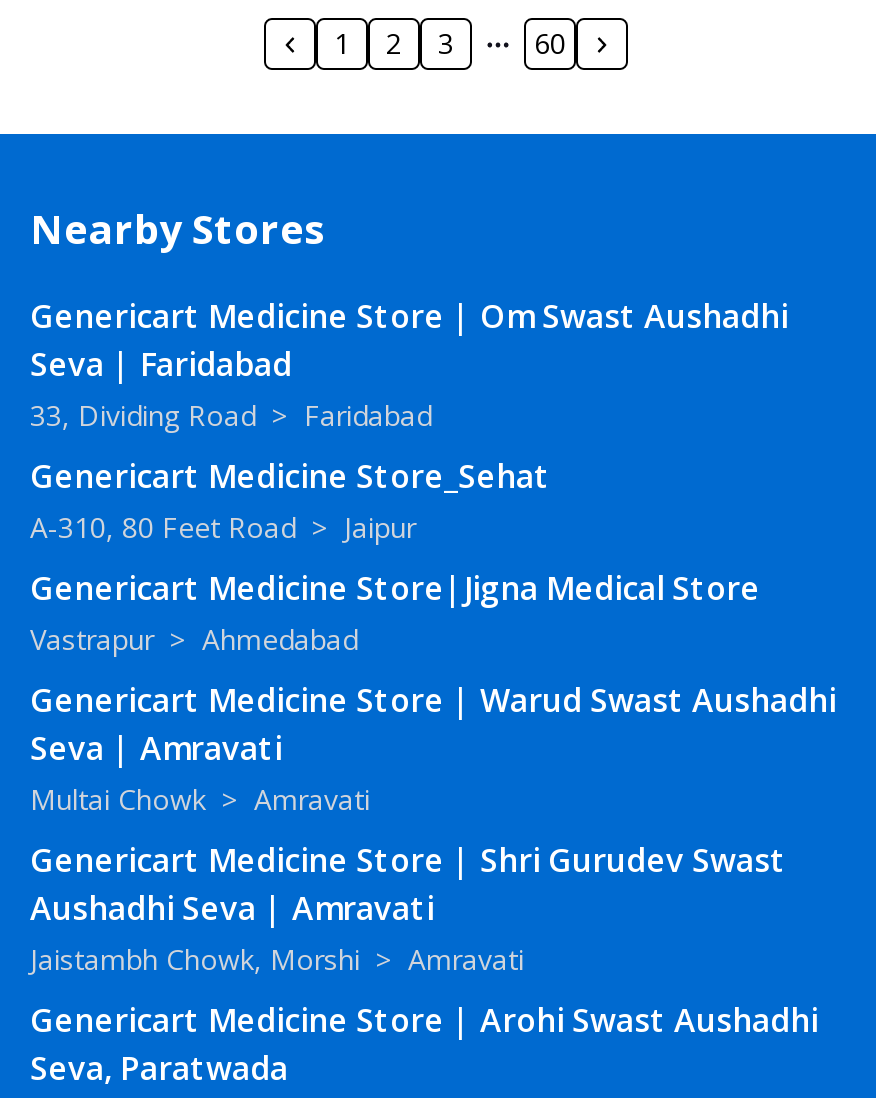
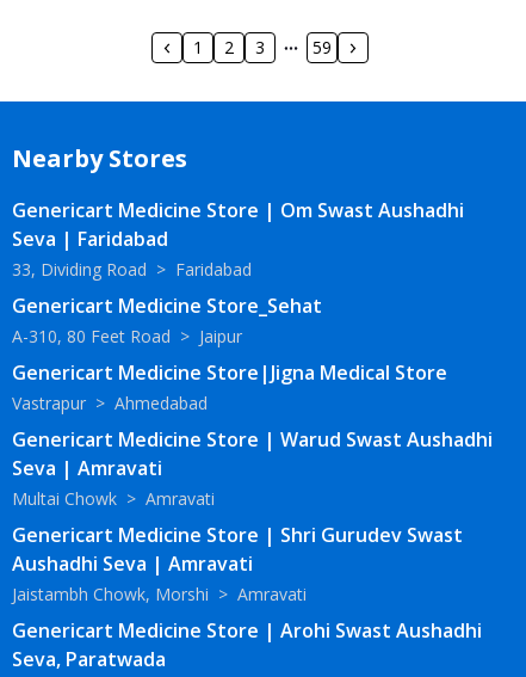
- 60
+ 59
